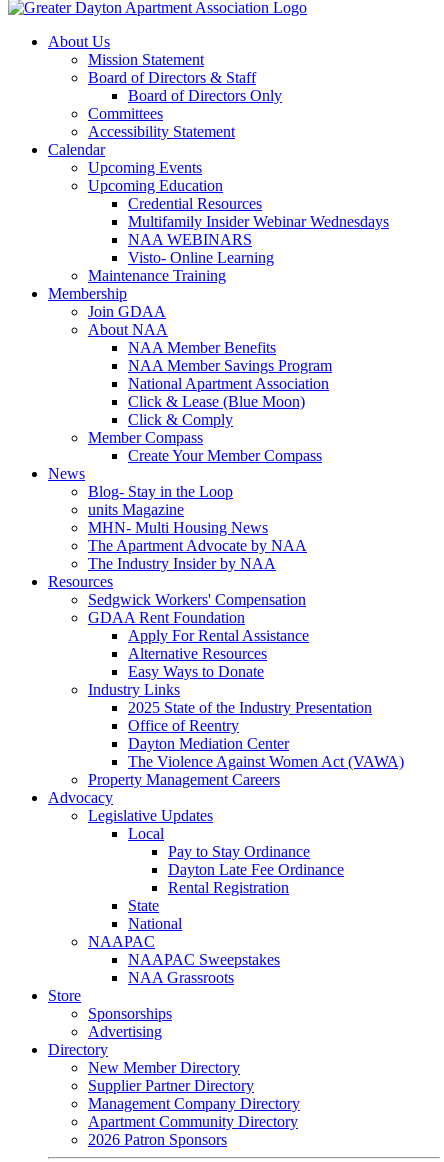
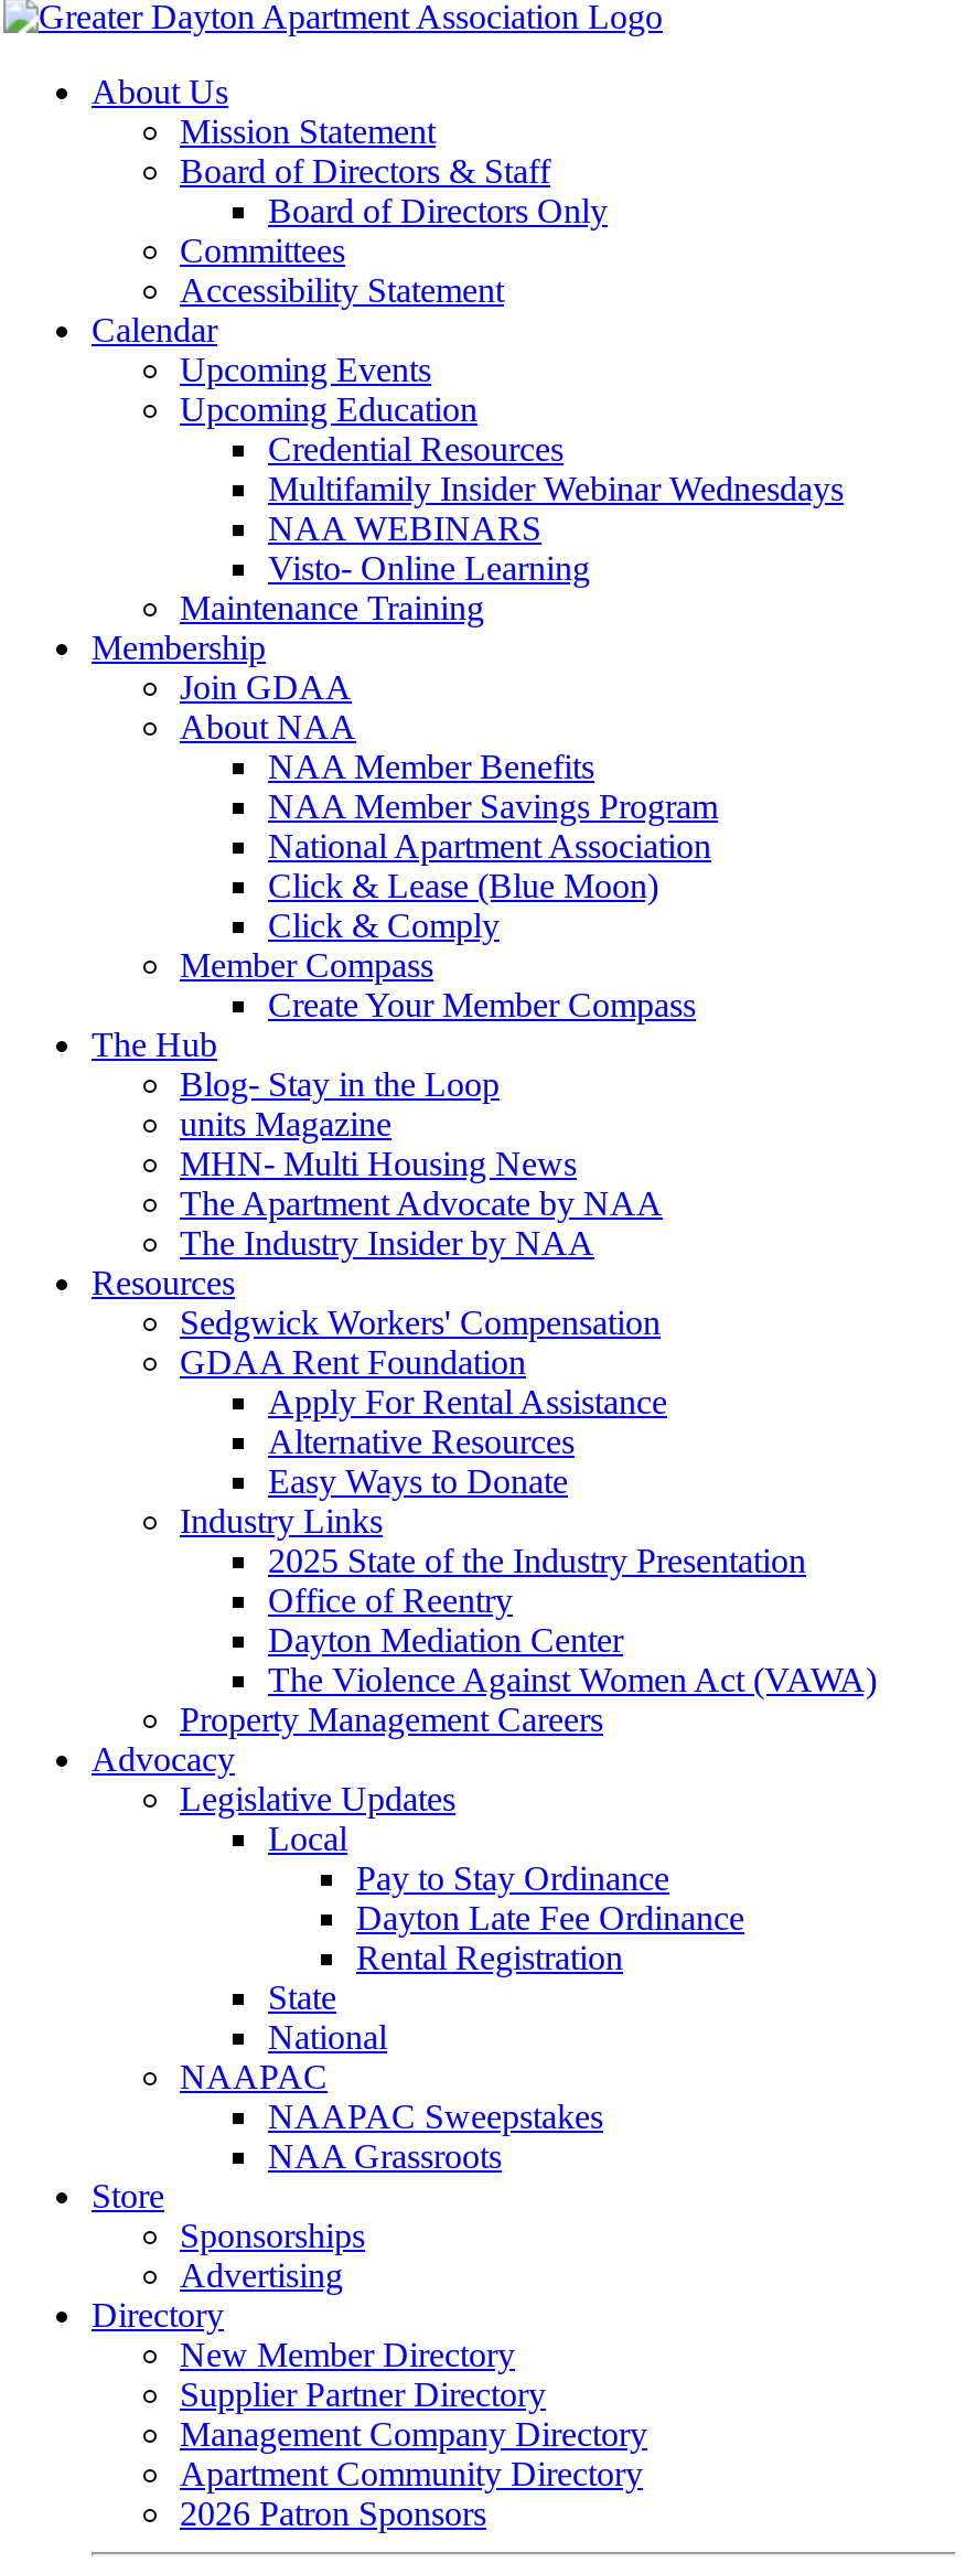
- News
+ The Hub
